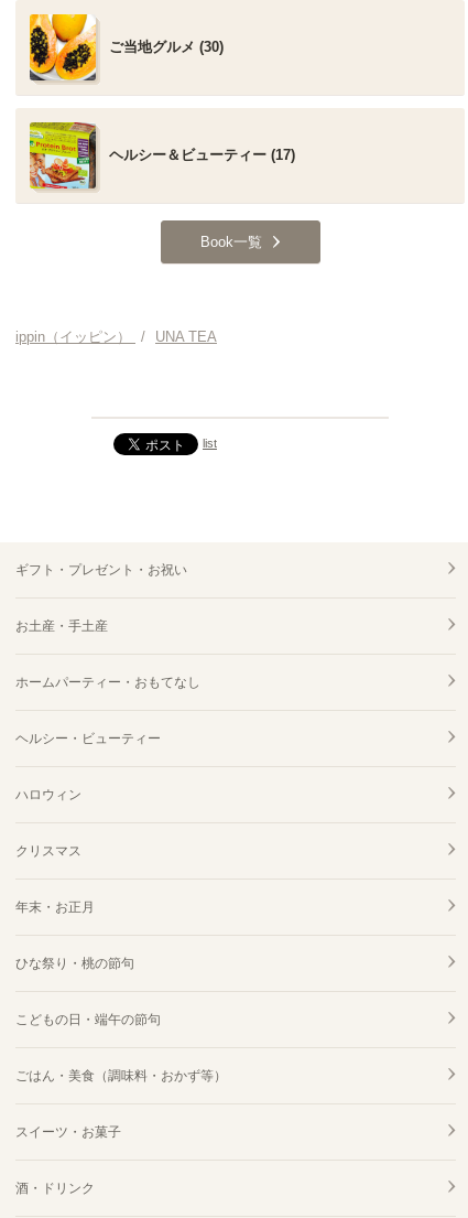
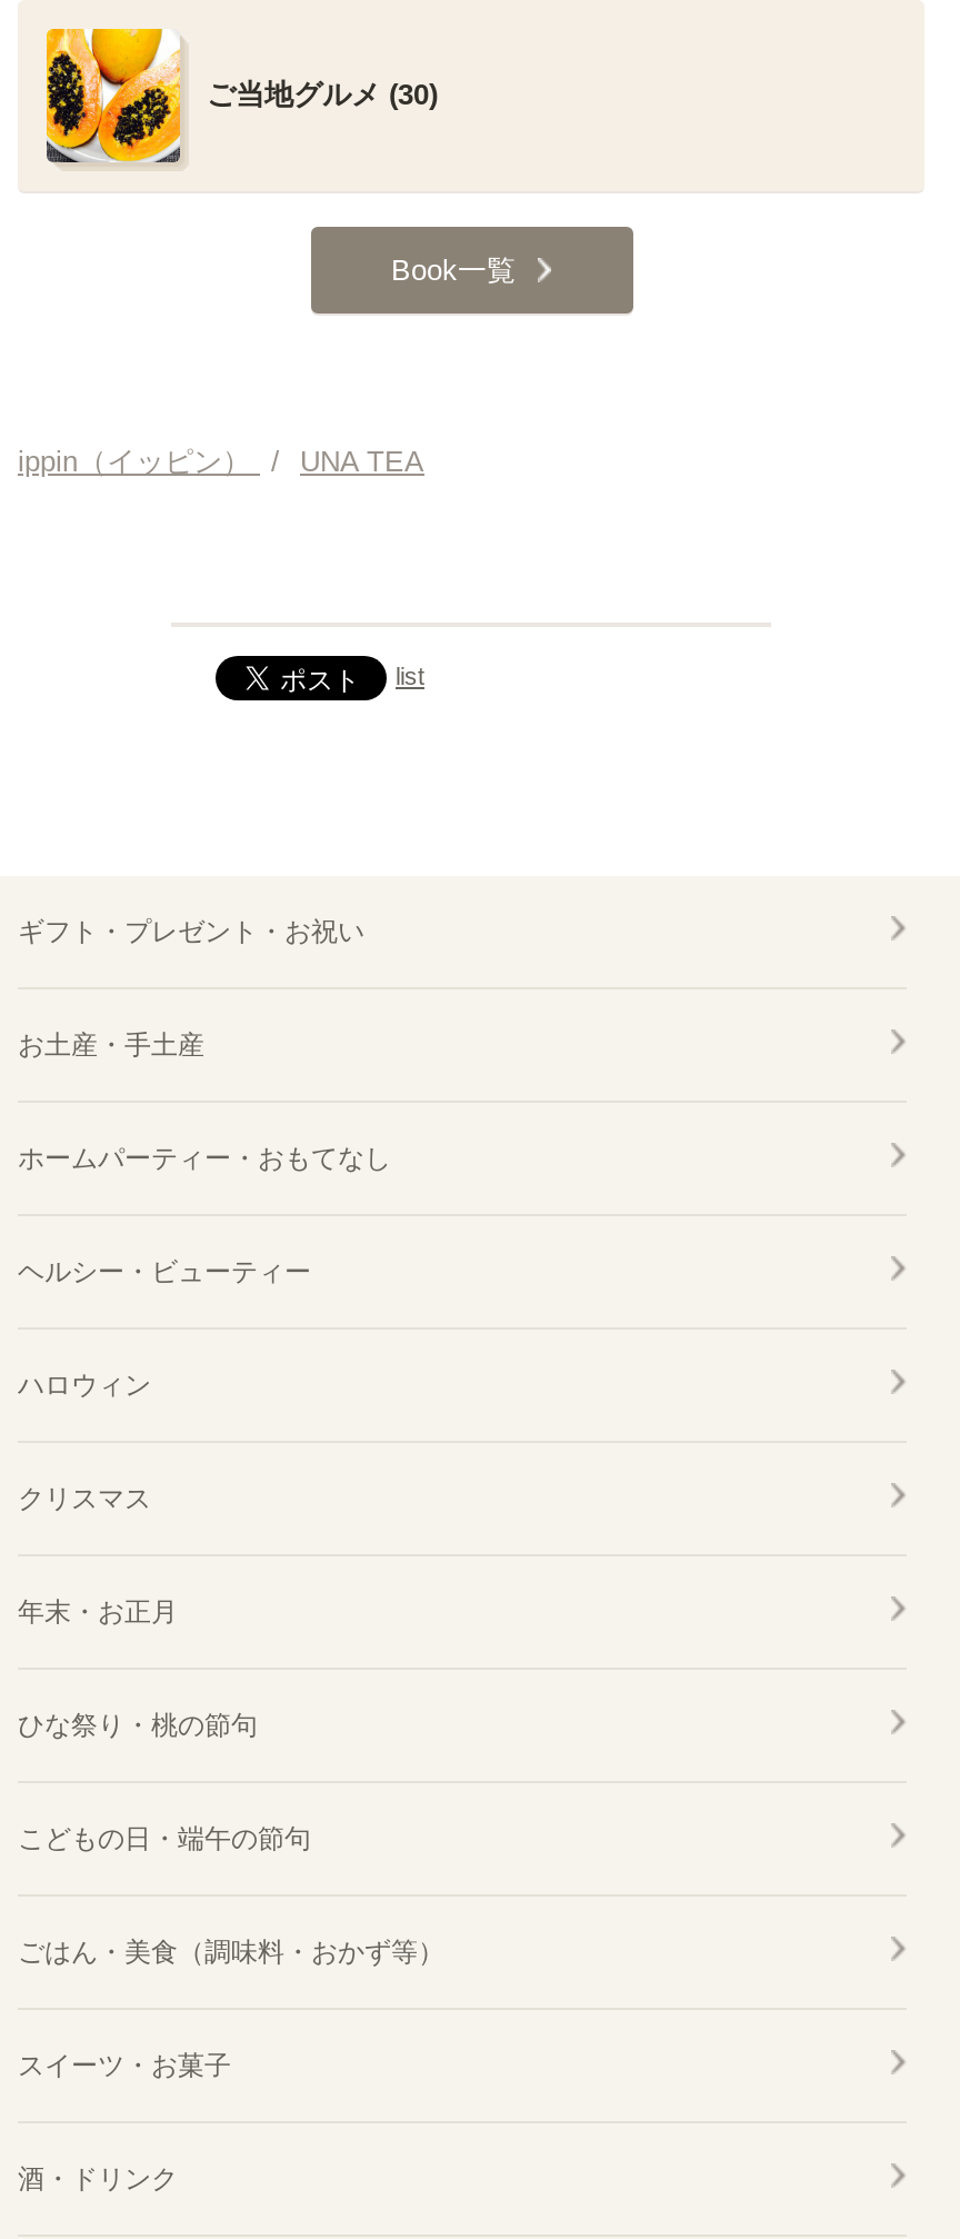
- [image]
- ヘルシー＆ビューティー (17)
